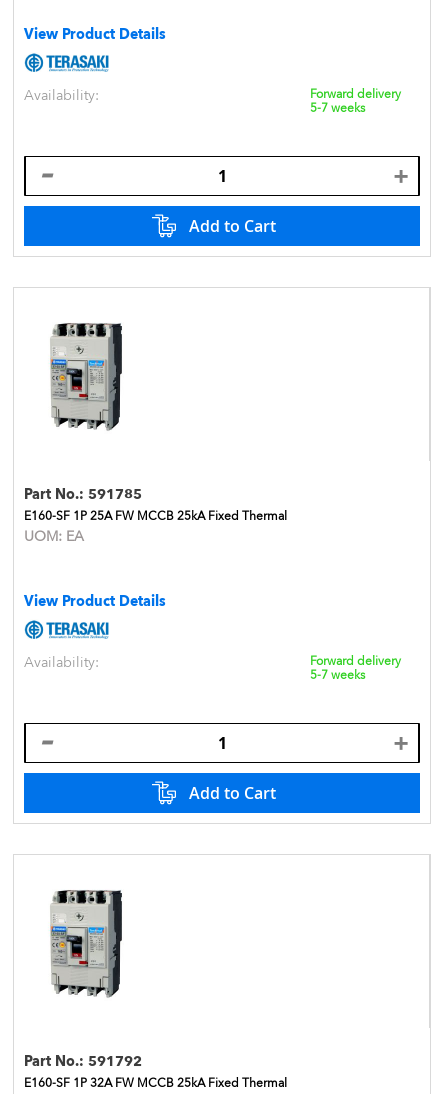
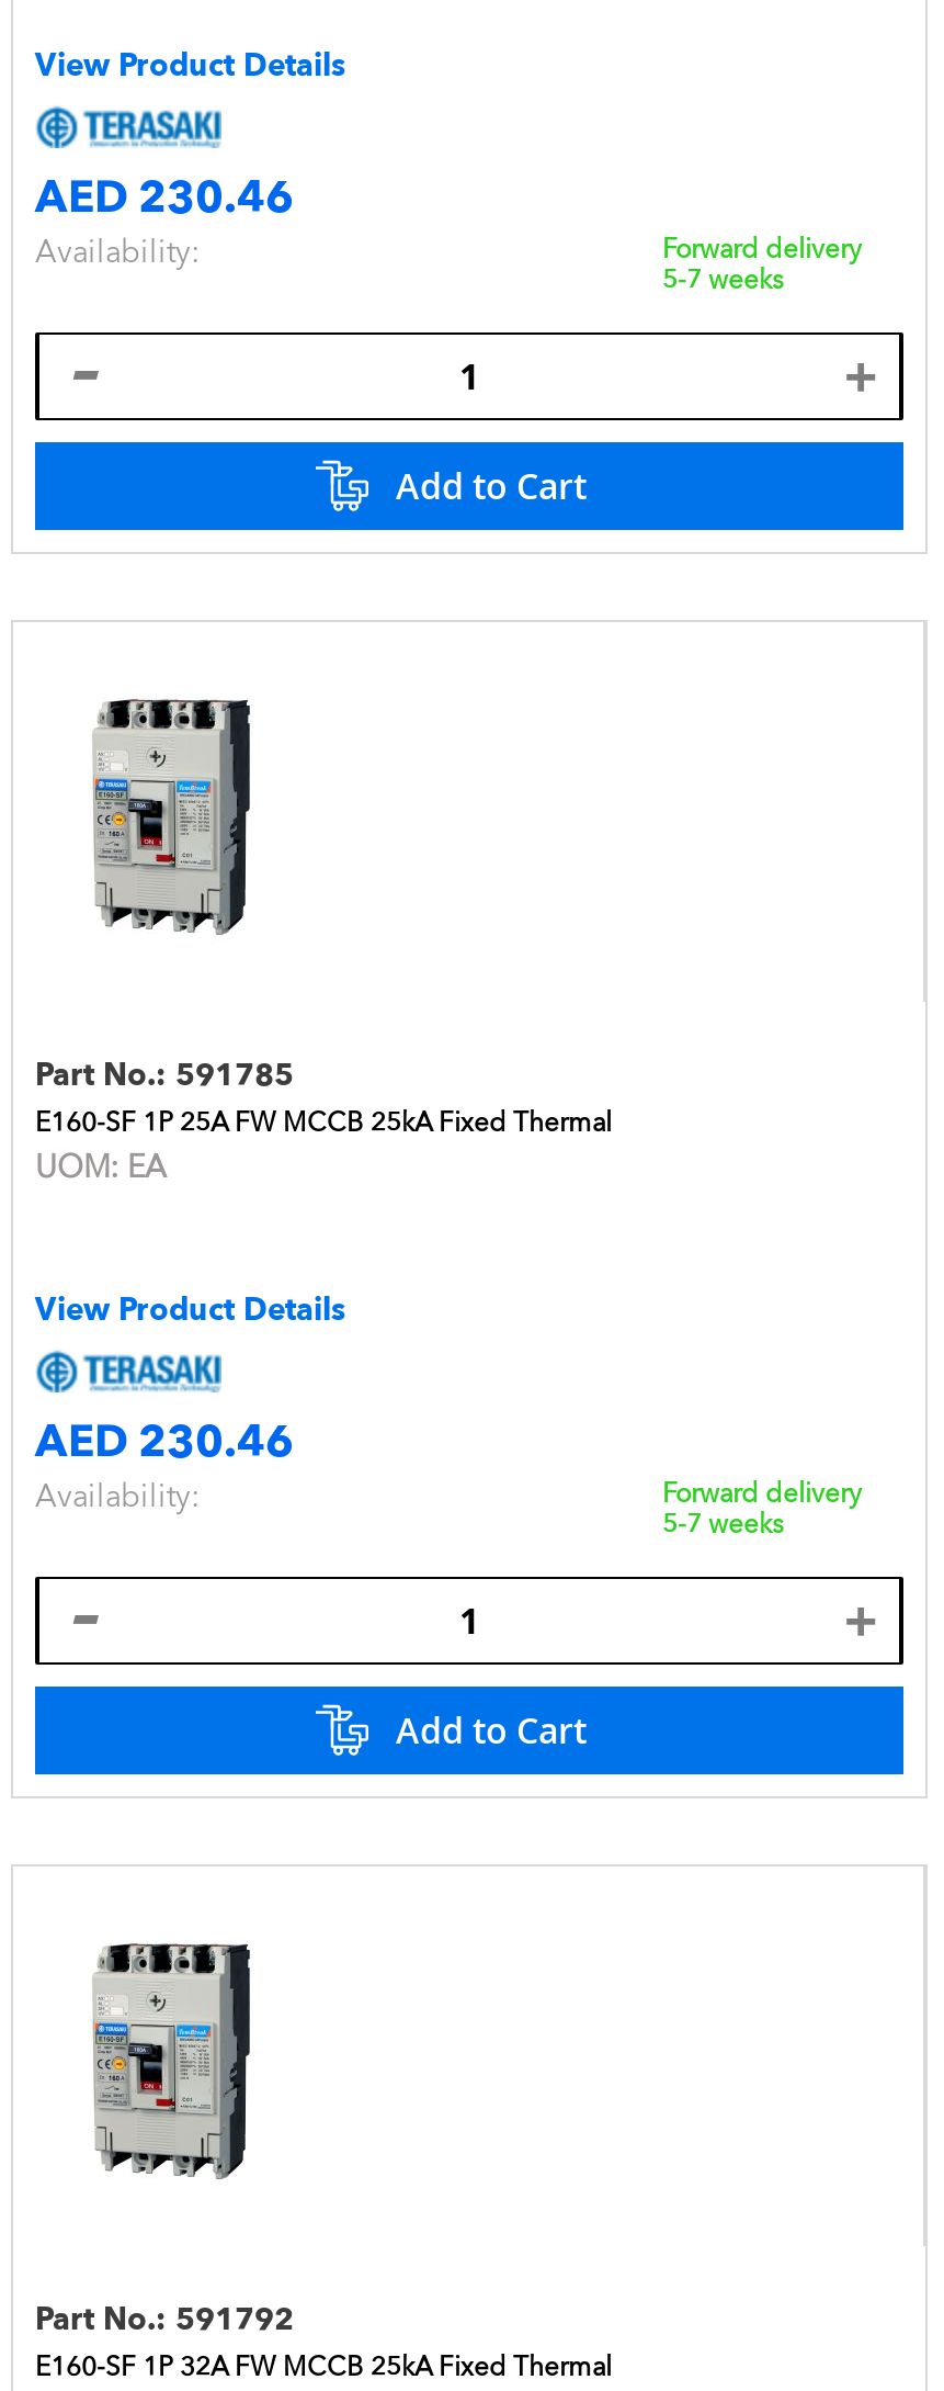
+ AED 230.46

moved down: Availability: | Forward delivery | 5-7 weeks

+ AED 230.46

moved down: Availability: | Forward delivery | 5-7 weeks
